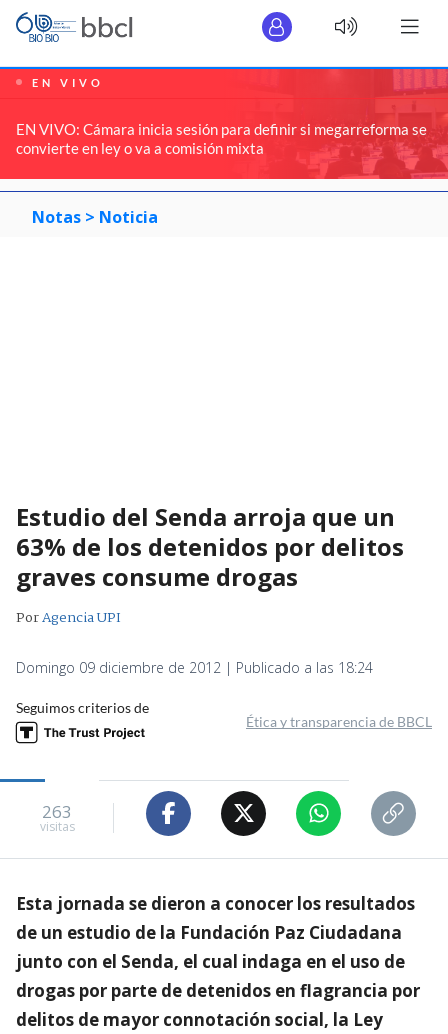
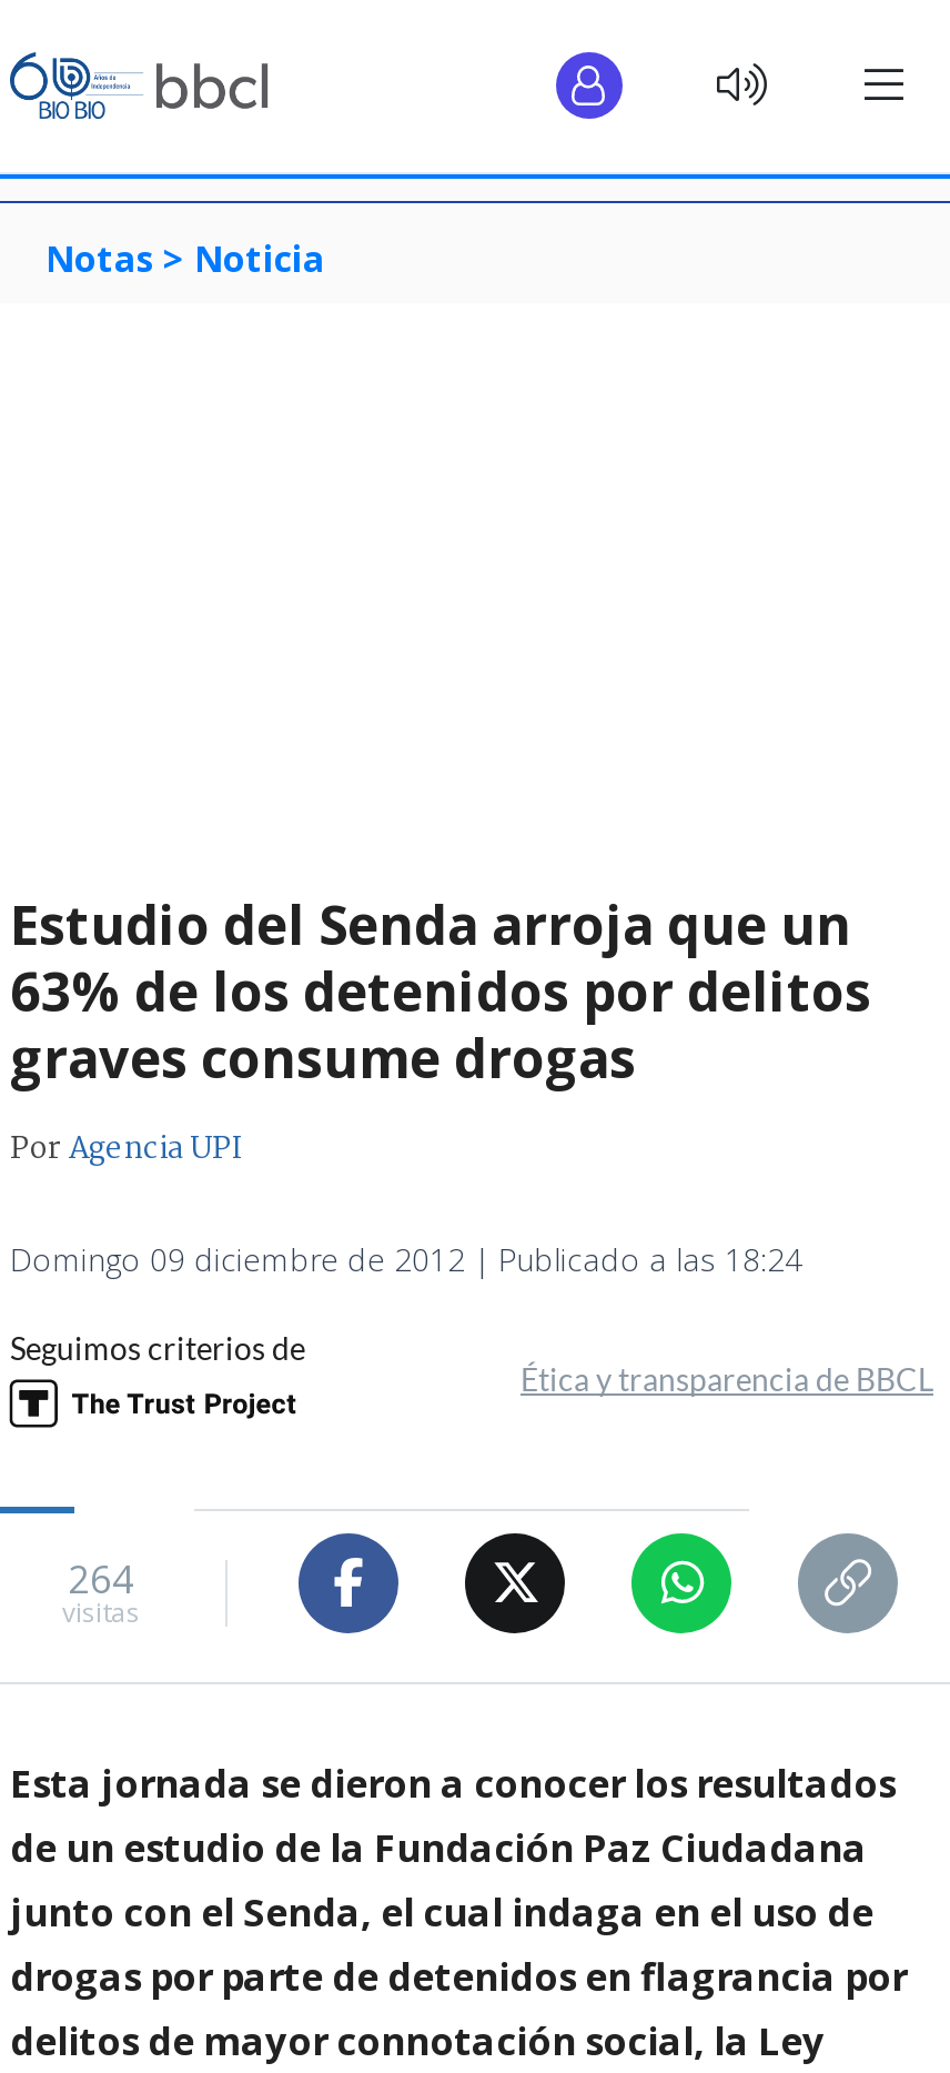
- [image]
- EN VIVO
- EN VIVO: Cámara inicia sesión para definir si megarreforma se
- convierte en ley o va a comisión mixta

- 263
+ 264
